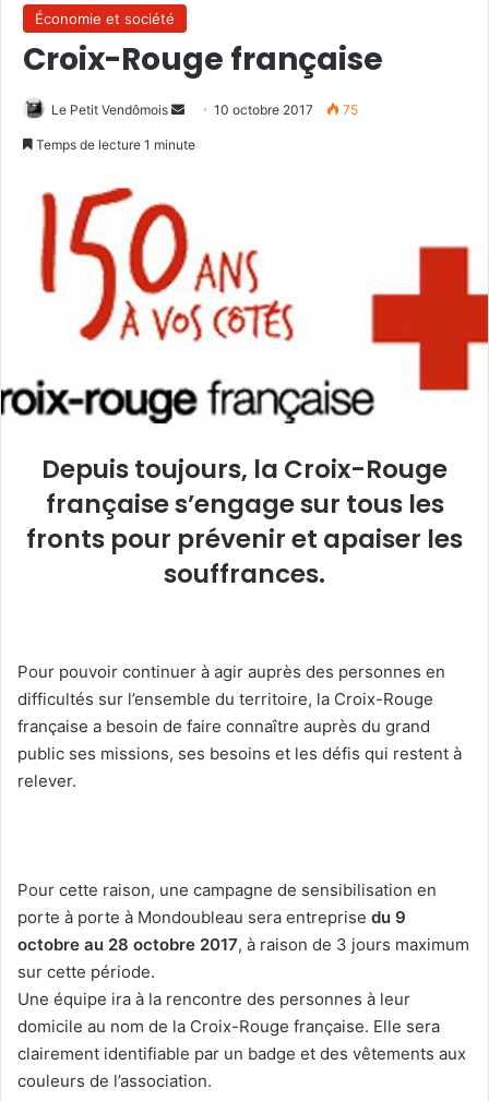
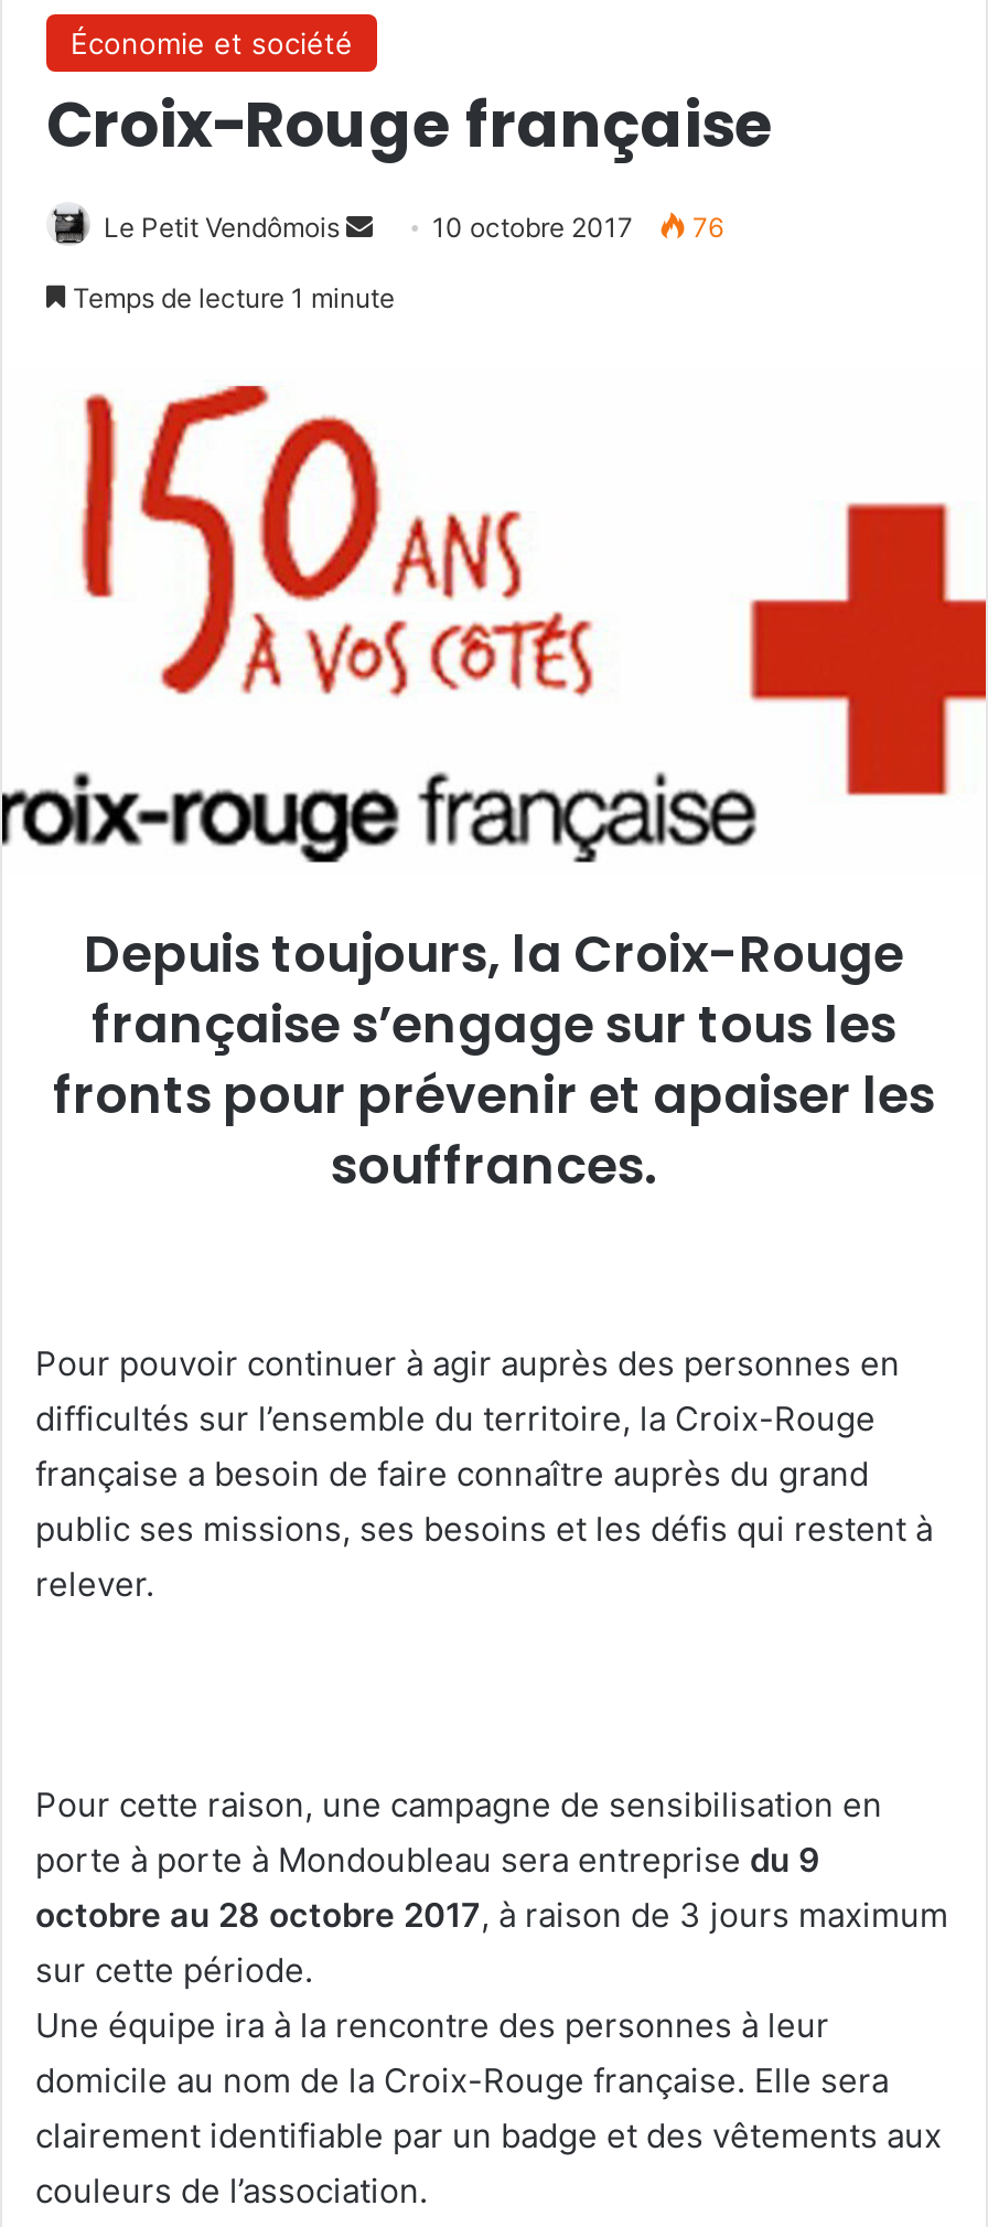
- 75
+ 76
